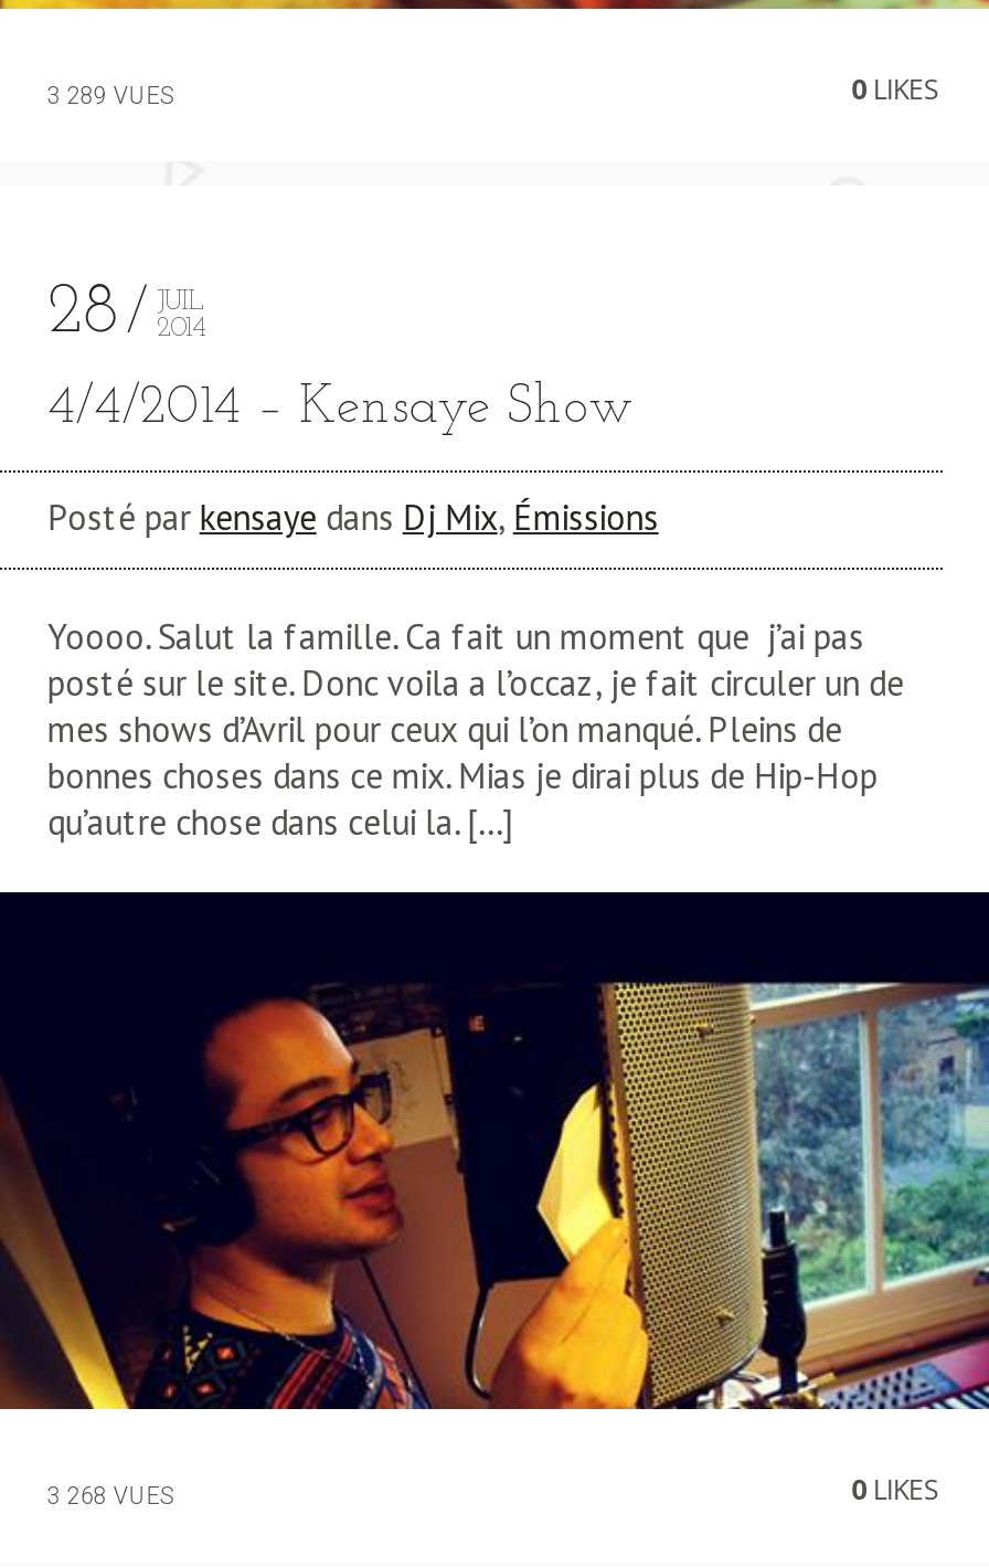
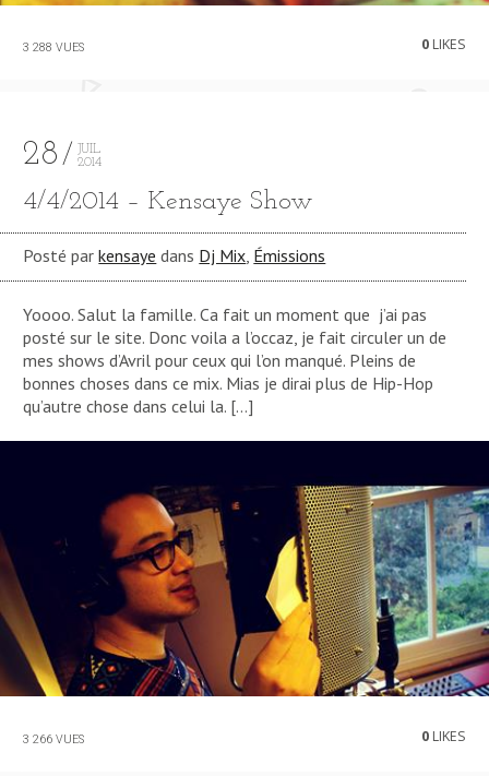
- 3 289 VUES
+ 3 288 VUES

- 3 268 VUES
+ 3 266 VUES
